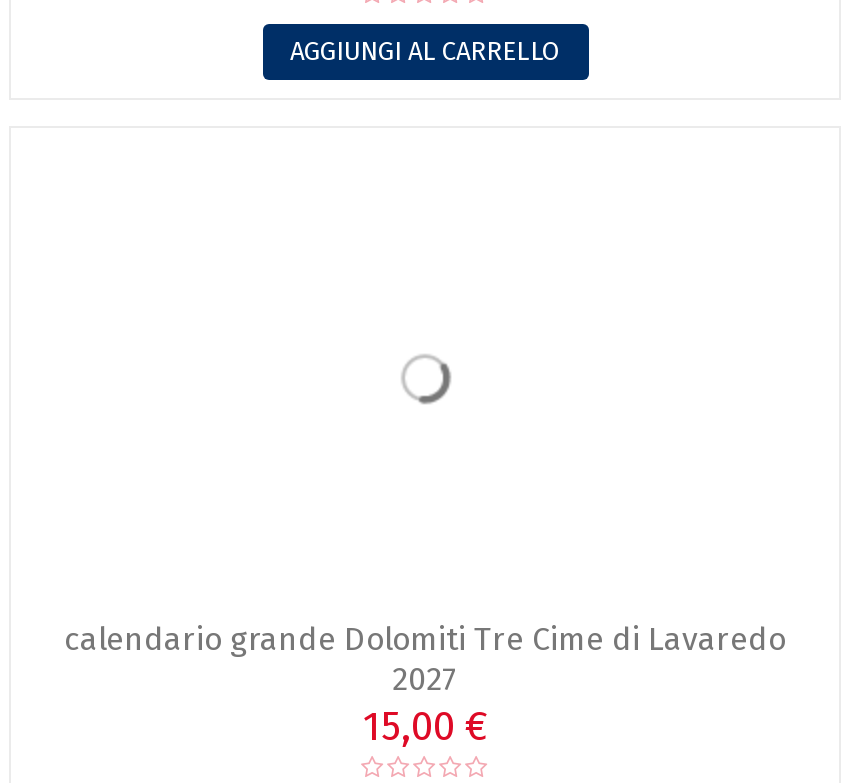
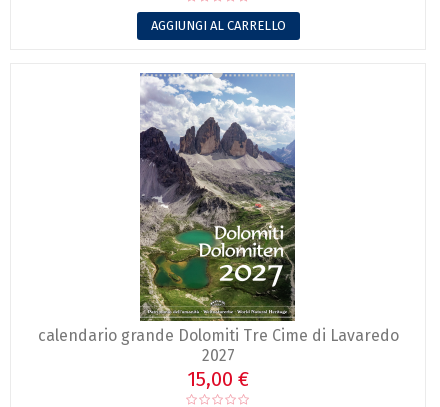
+ [image]
